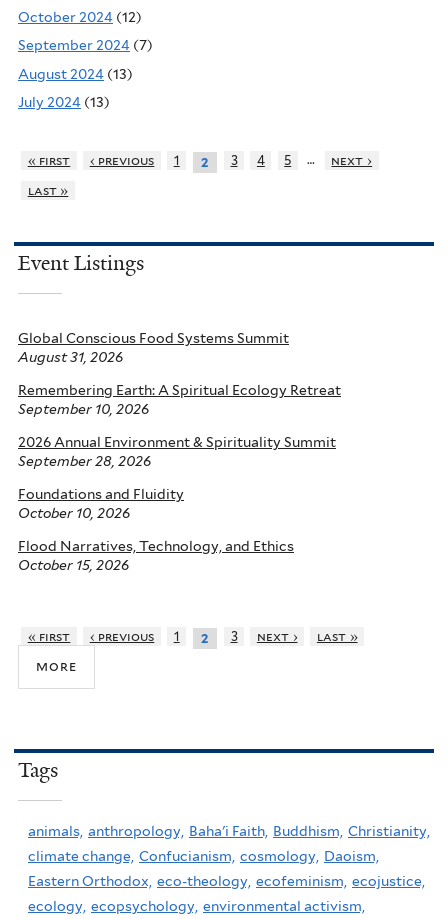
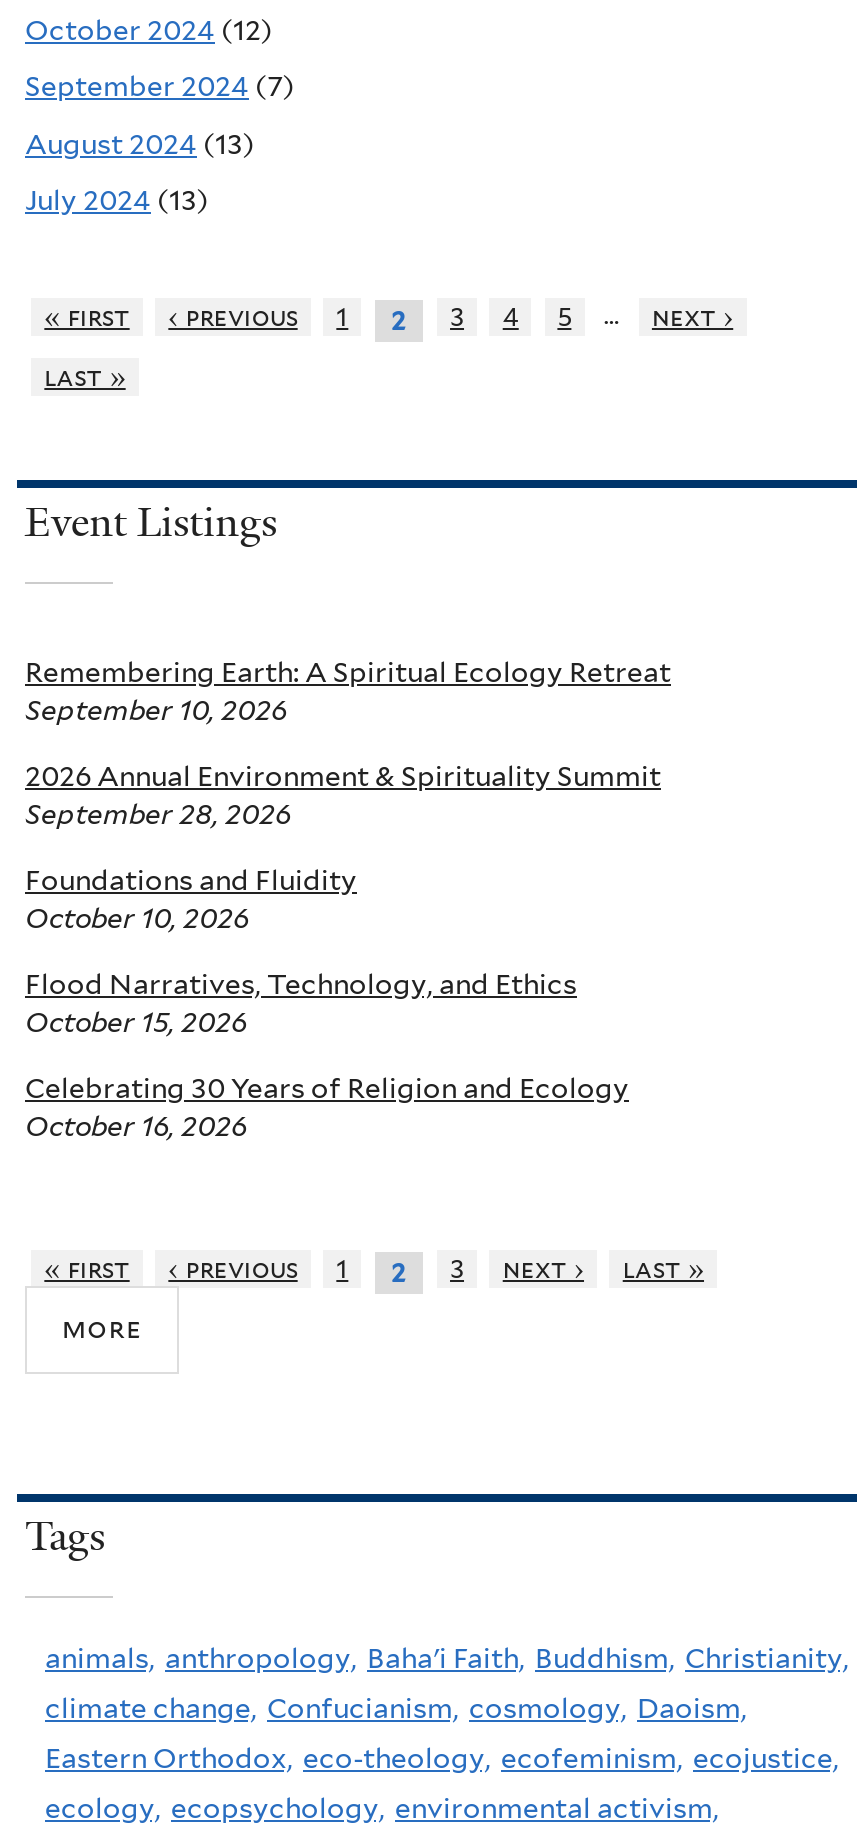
- Global Conscious Food Systems Summit
- August 31, 2026

moved up: Remembering Earth: A Spiritual Ecology Retreat | September 10, 2026 | 2026 Annual Environment & Spirituality Summit | September 28, 2026 | Foundations and Fluidity | October 10, 2026 | Flood Narratives, Technology, and Ethics | October 15, 2026

+ Celebrating 30 Years of Religion and Ecology
+ October 16, 2026
